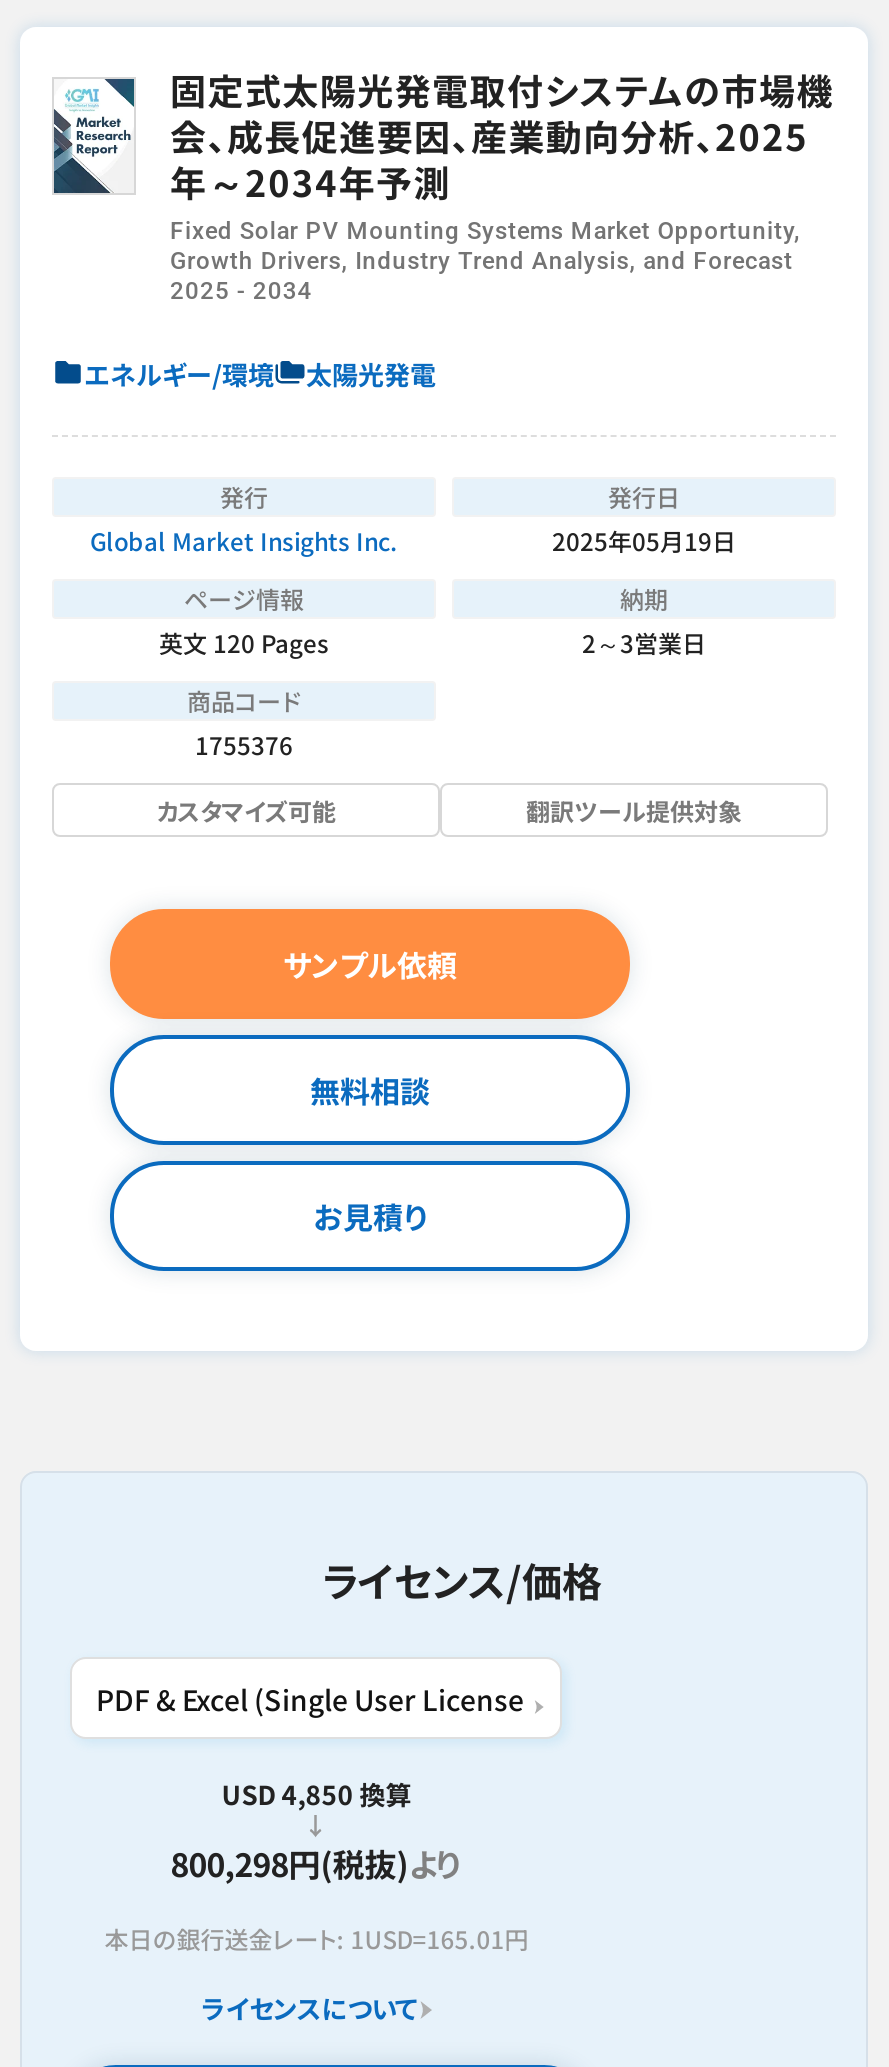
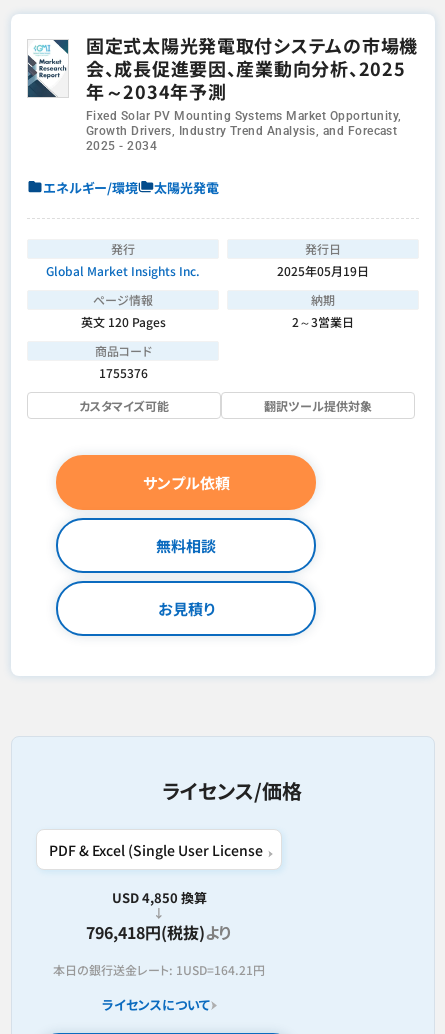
- 800,298円(税抜)より
+ 796,418円(税抜)より

- 本日の銀行送金レート: 1USD=165.01円
+ 本日の銀行送金レート: 1USD=164.21円
